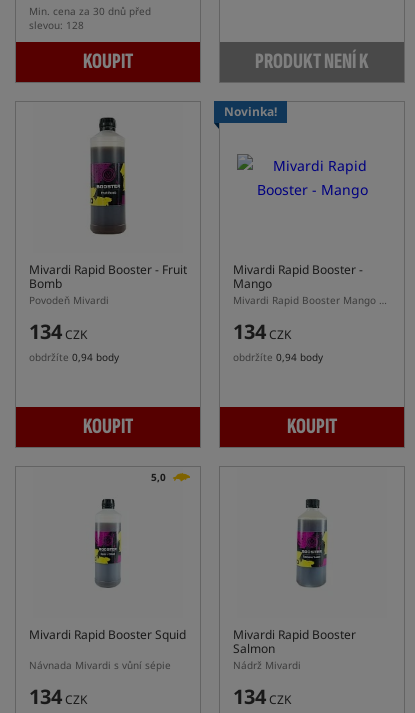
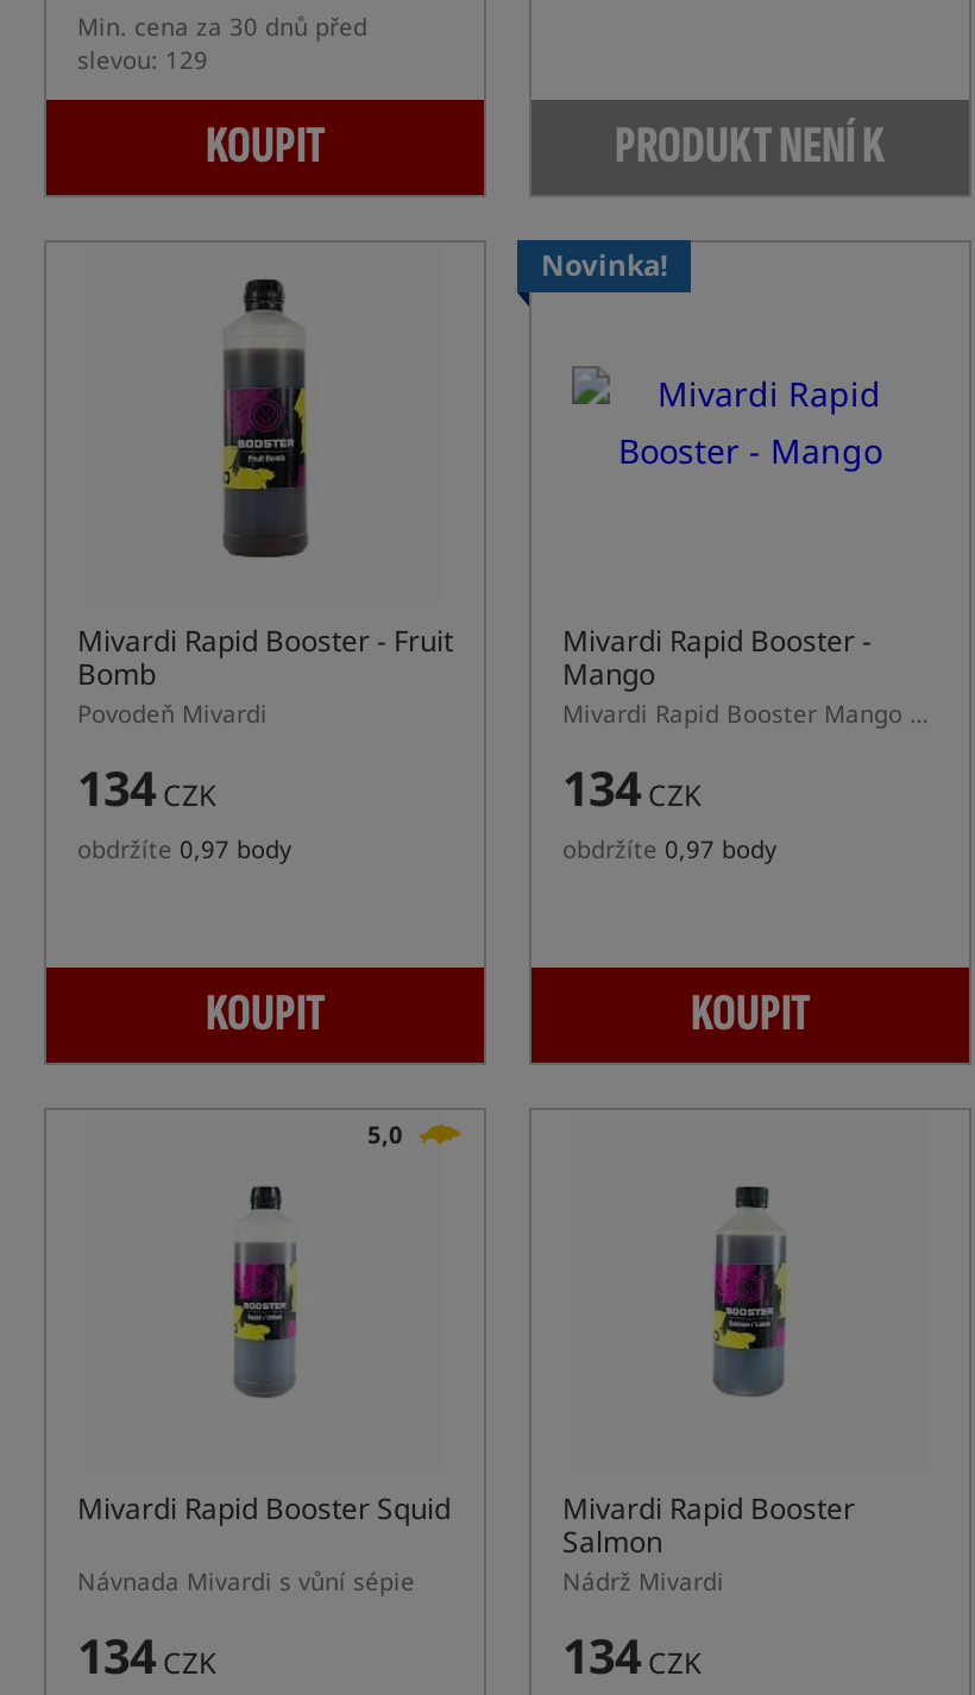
- slevou: 128
+ slevou: 129

- obdržíte 0,94 body
+ obdržíte 0,97 body

- obdržíte 0,94 body
+ obdržíte 0,97 body
